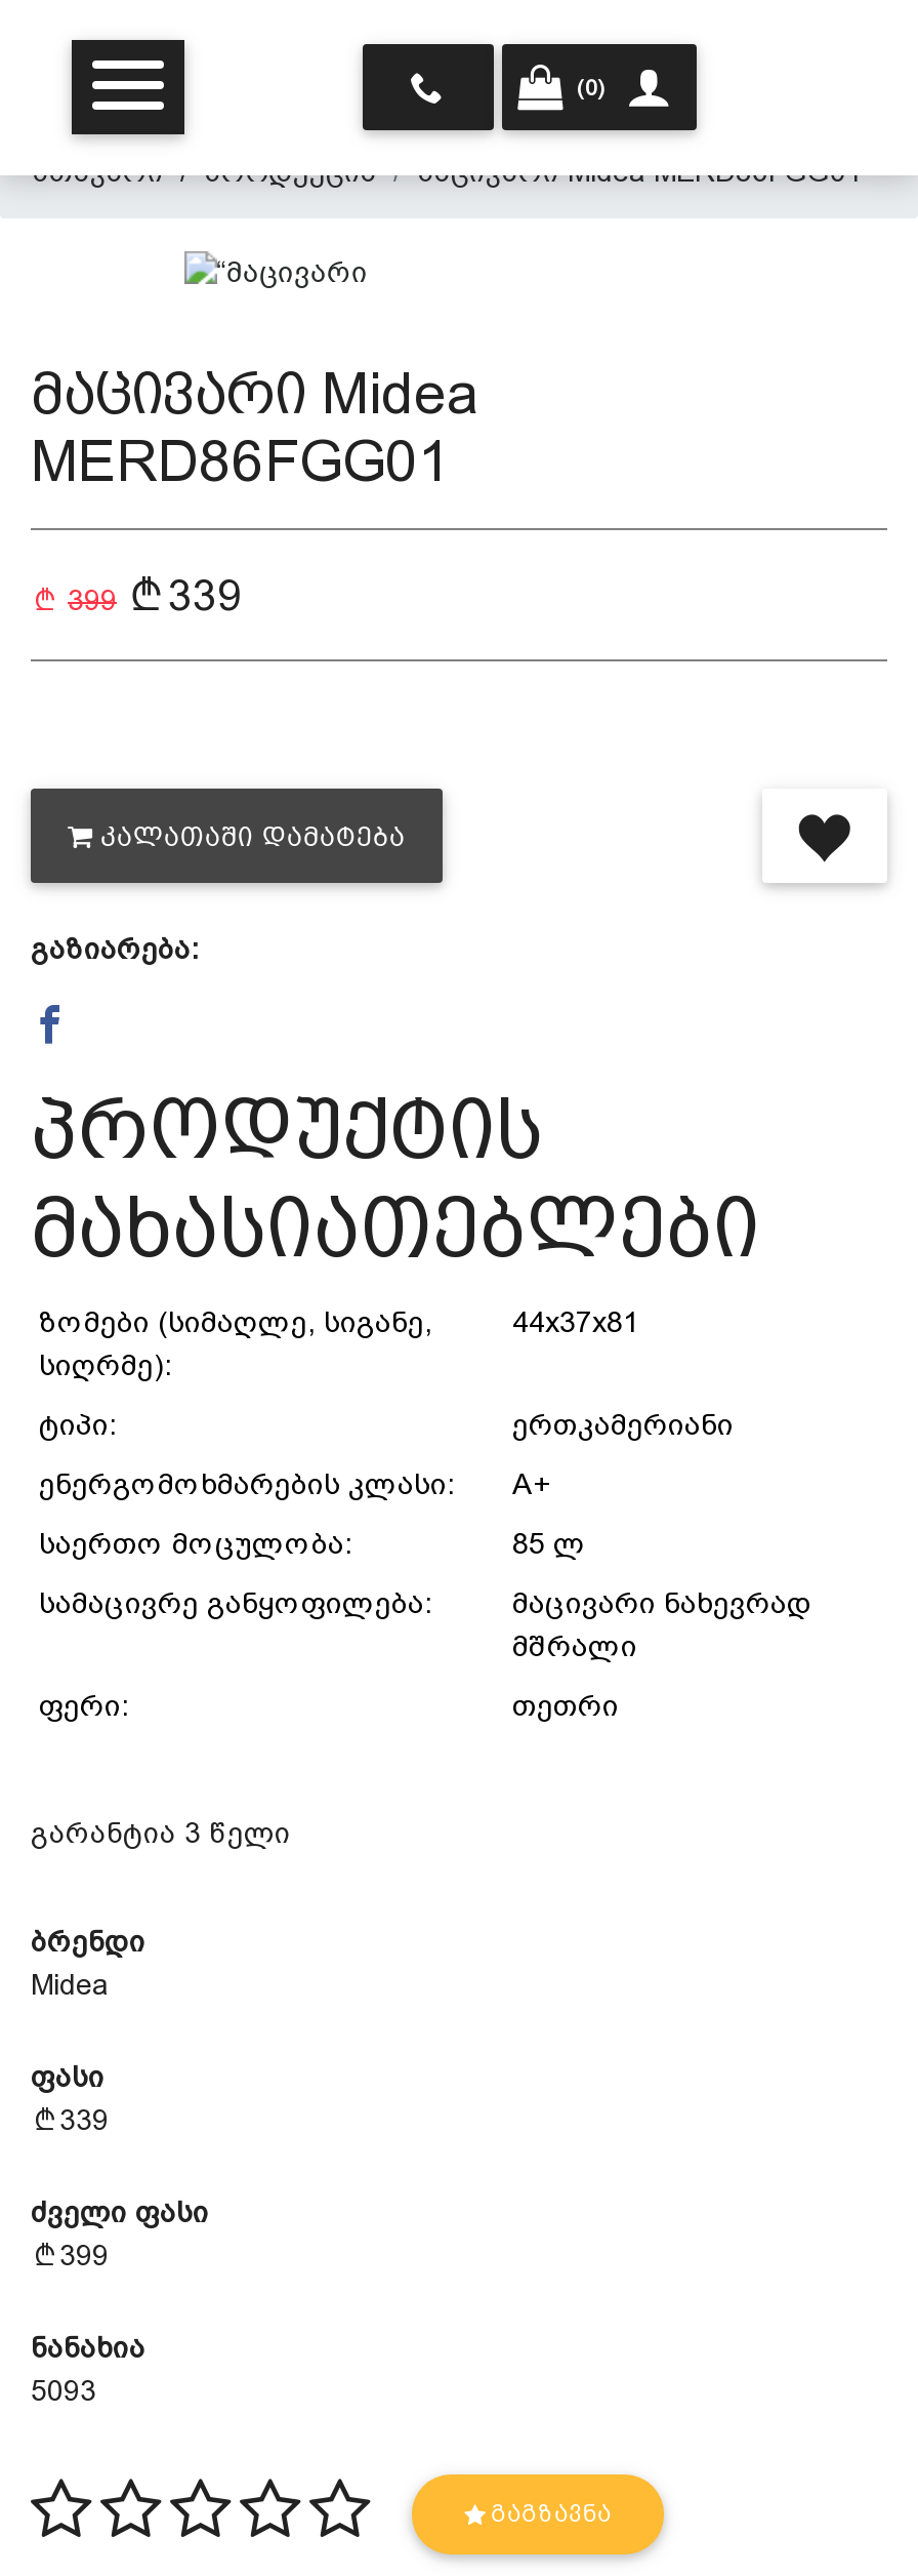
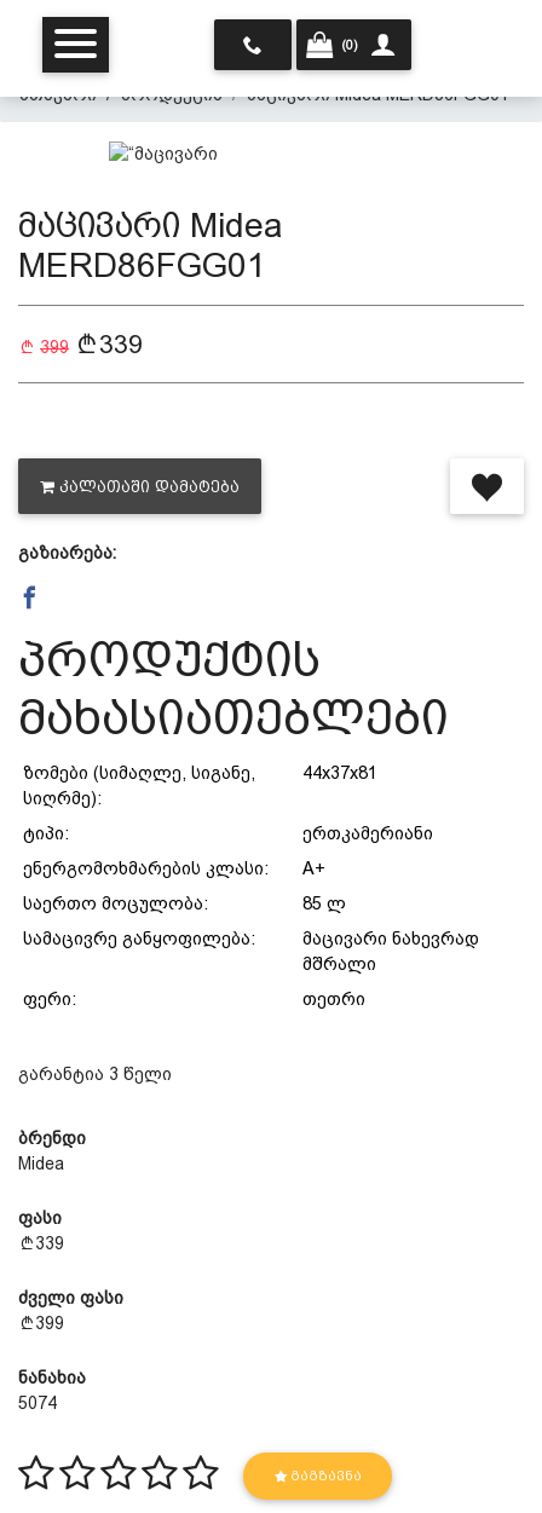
- 5093
+ 5074
